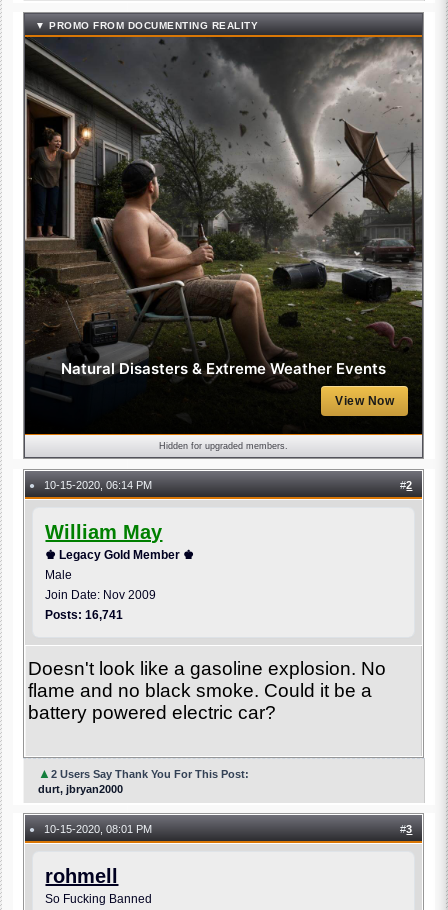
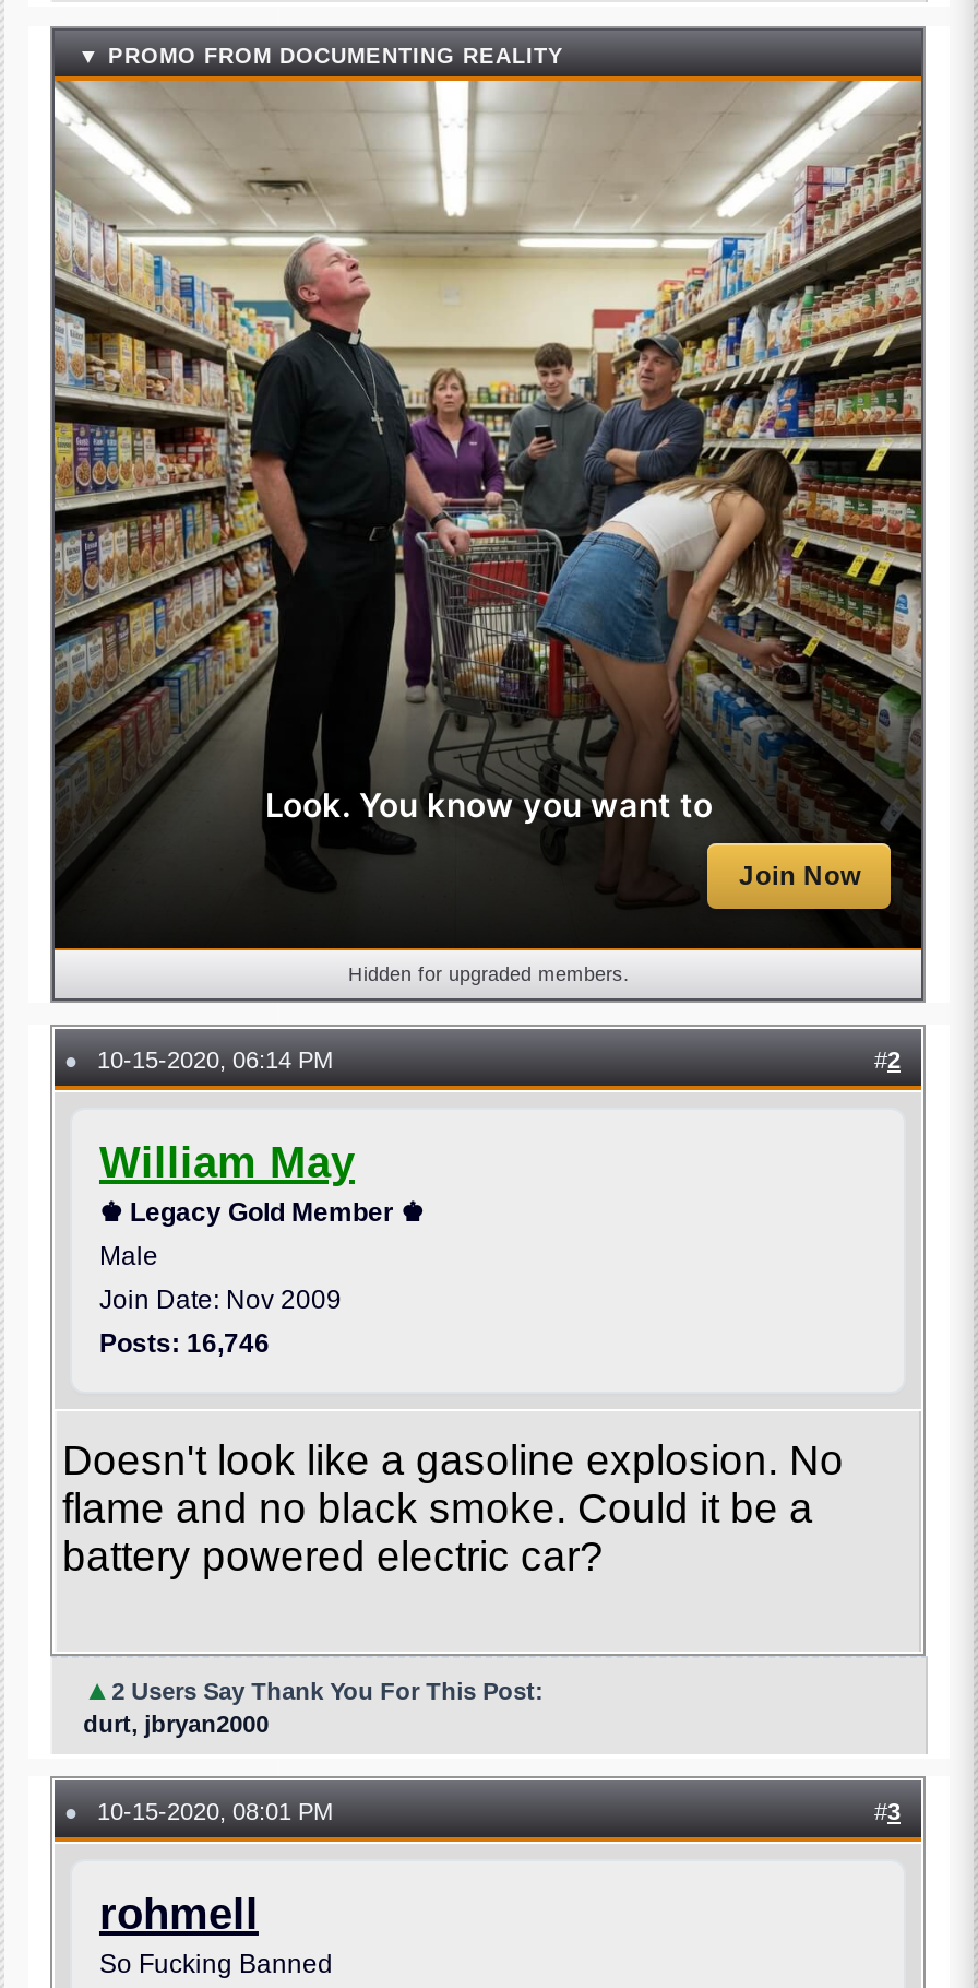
- [image]
- Natural Disasters & Extreme Weather Events
+ [image]
+ Look. You know you want to

- View Now
+ Join Now

- Posts: 16,741
+ Posts: 16,746
